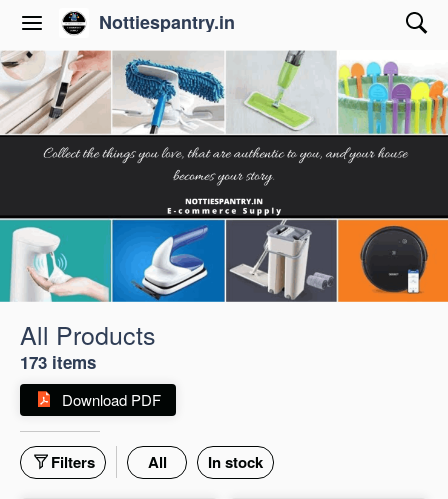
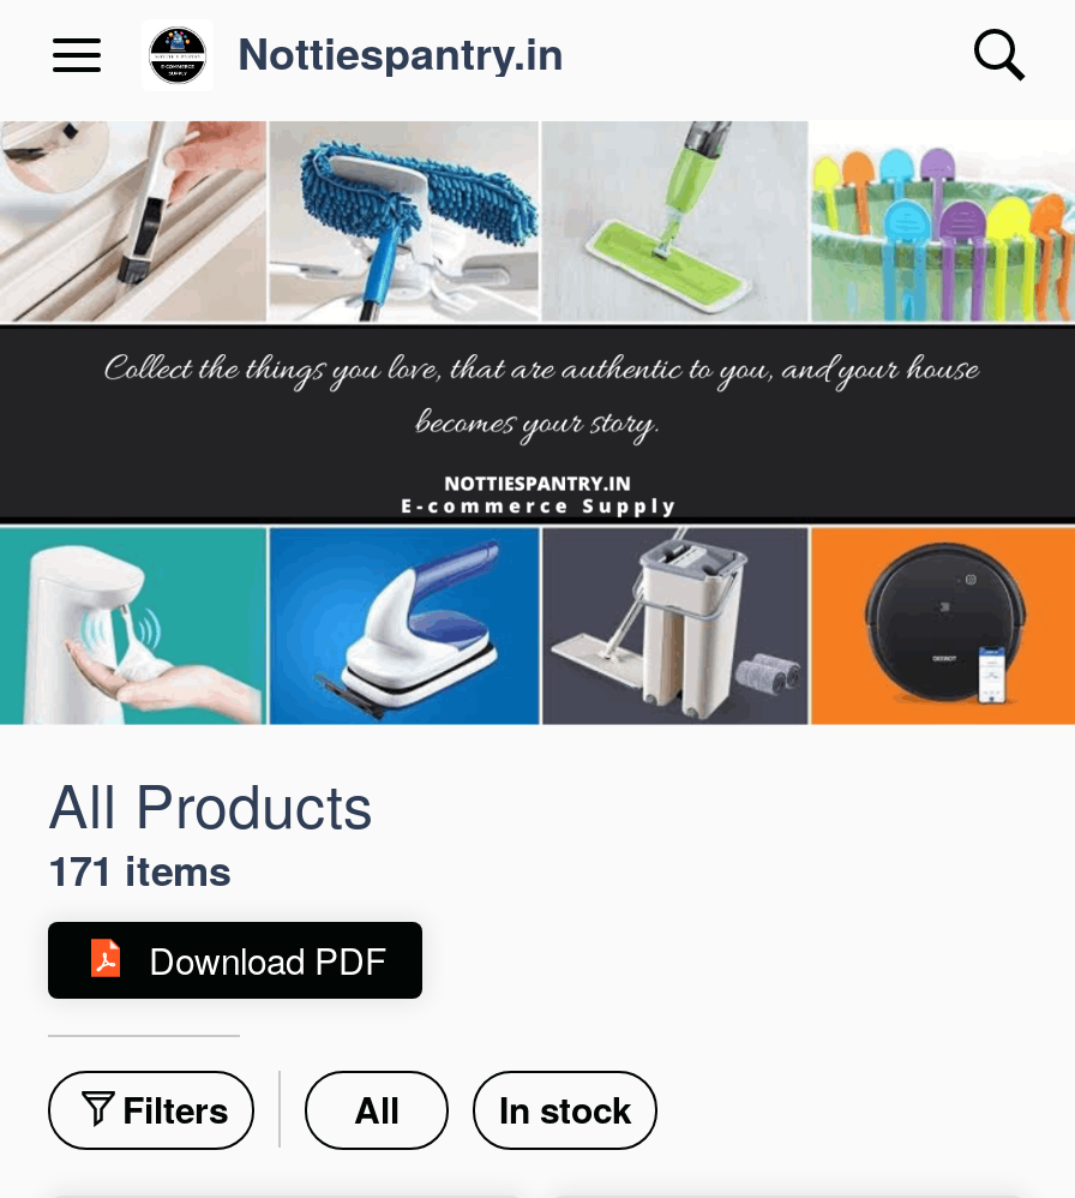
- 173 items
+ 171 items
